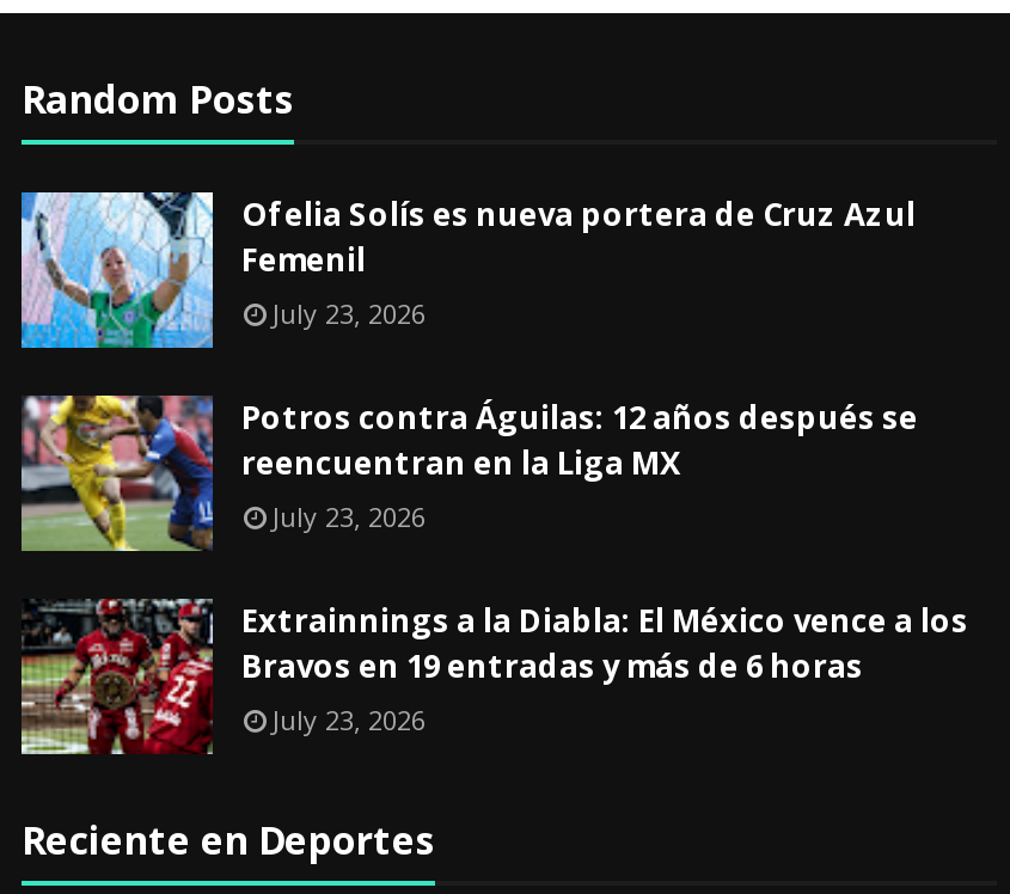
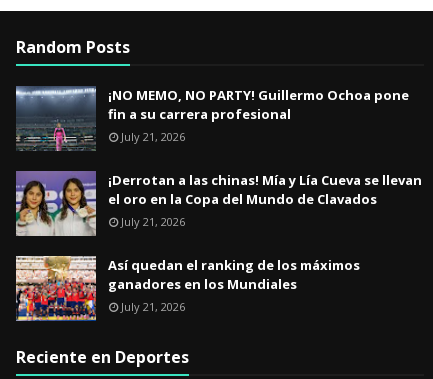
- [image]
- Ofelia Solís es nueva portera de Cruz Azul
- Femenil
- July 23, 2026
+ [image]
+ ¡NO MEMO, NO PARTY! Guillermo Ochoa pone
+ fin a su carrera profesional
+ July 21, 2026

- [image]
- Potros contra Águilas: 12 años después se
- reencuentran en la Liga MX
- July 23, 2026
+ [image]
+ ¡Derrotan a las chinas! Mía y Lía Cueva se llevan
+ el oro en la Copa del Mundo de Clavados
+ July 21, 2026

- [image]
- Extrainnings a la Diabla: El México vence a los
- Bravos en 19 entradas y más de 6 horas
- July 23, 2026
+ [image]
+ Así quedan el ranking de los máximos
+ ganadores en los Mundiales
+ July 21, 2026
